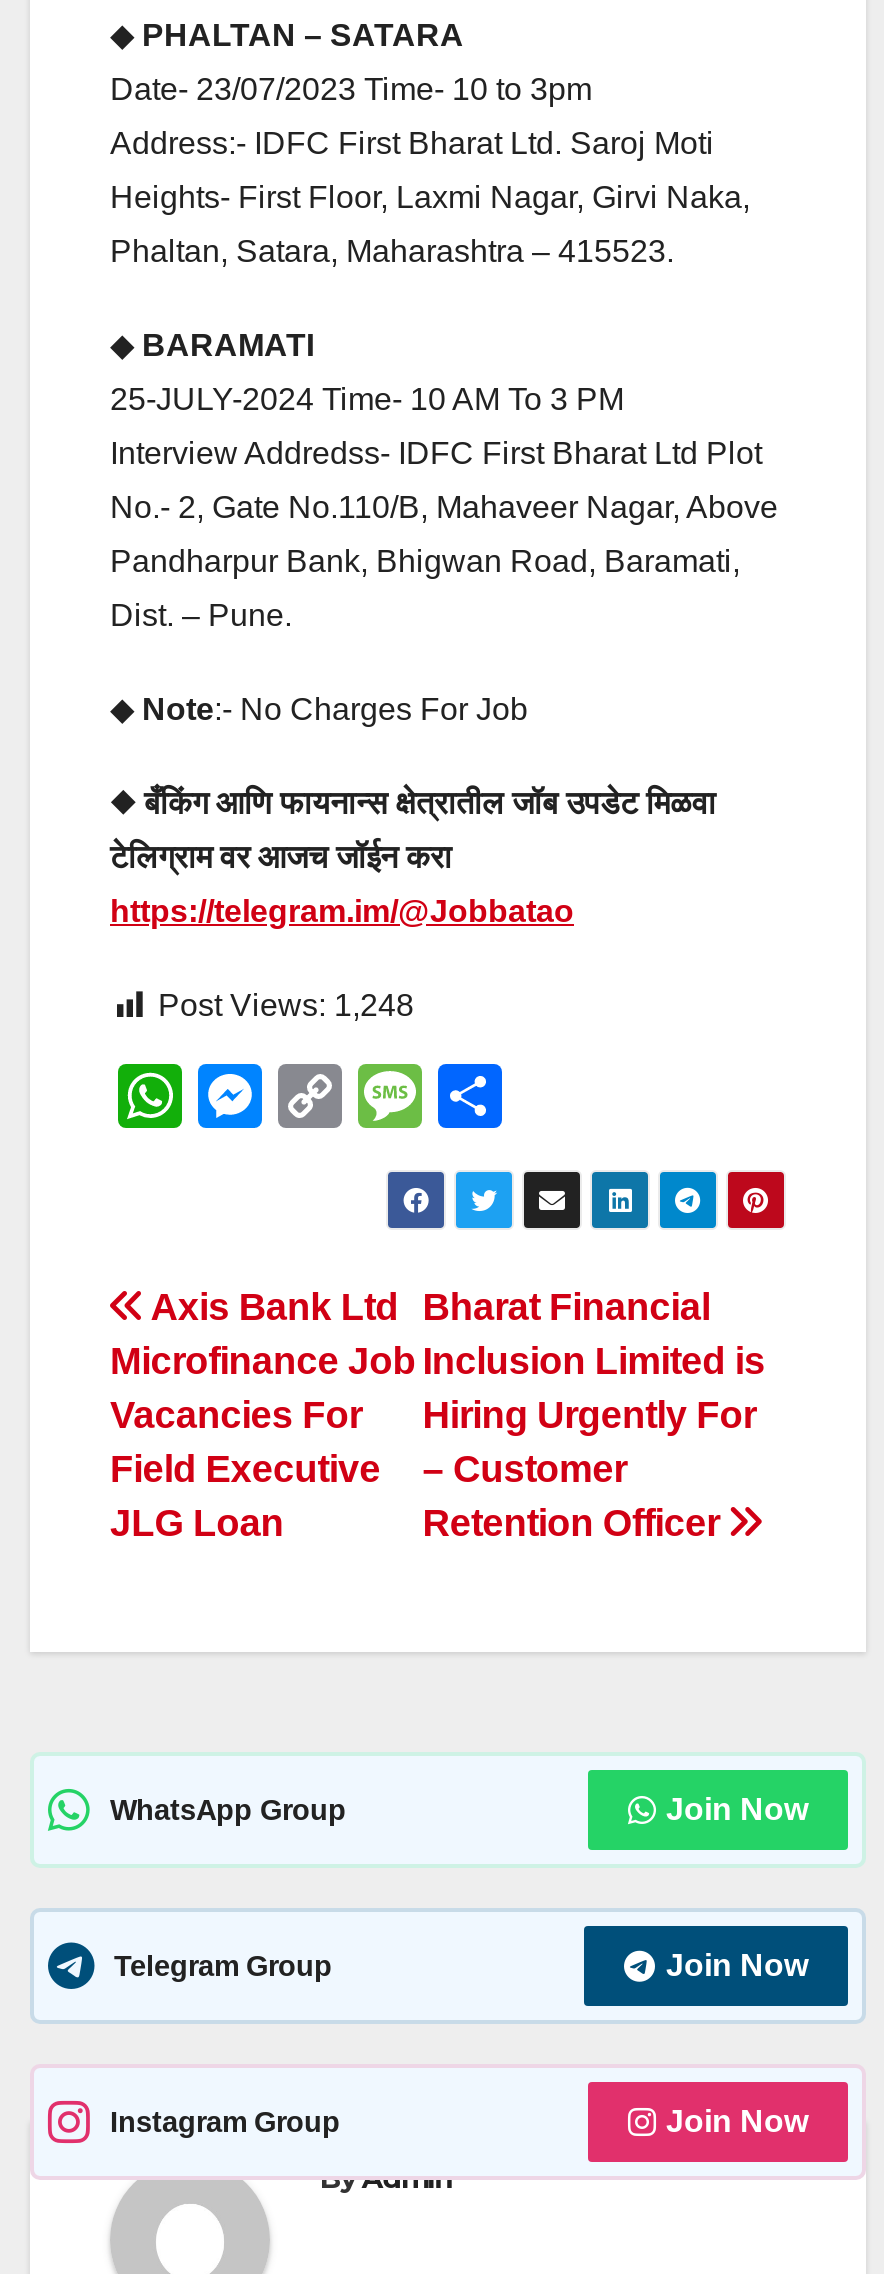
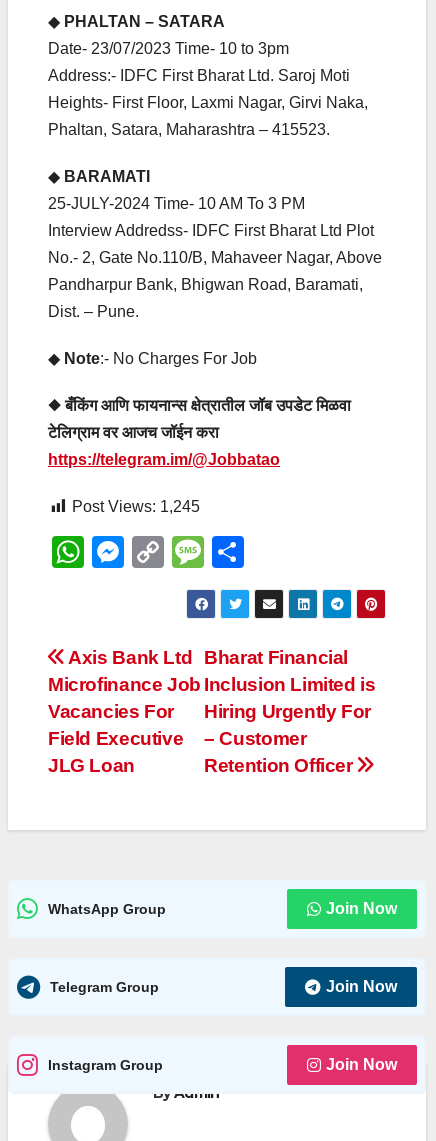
- Post Views: 1,248
+ Post Views: 1,245
